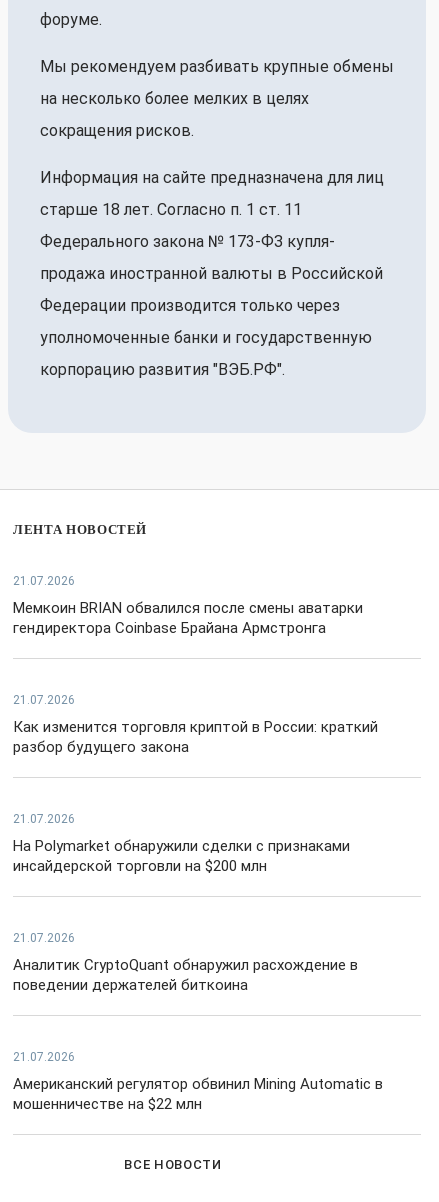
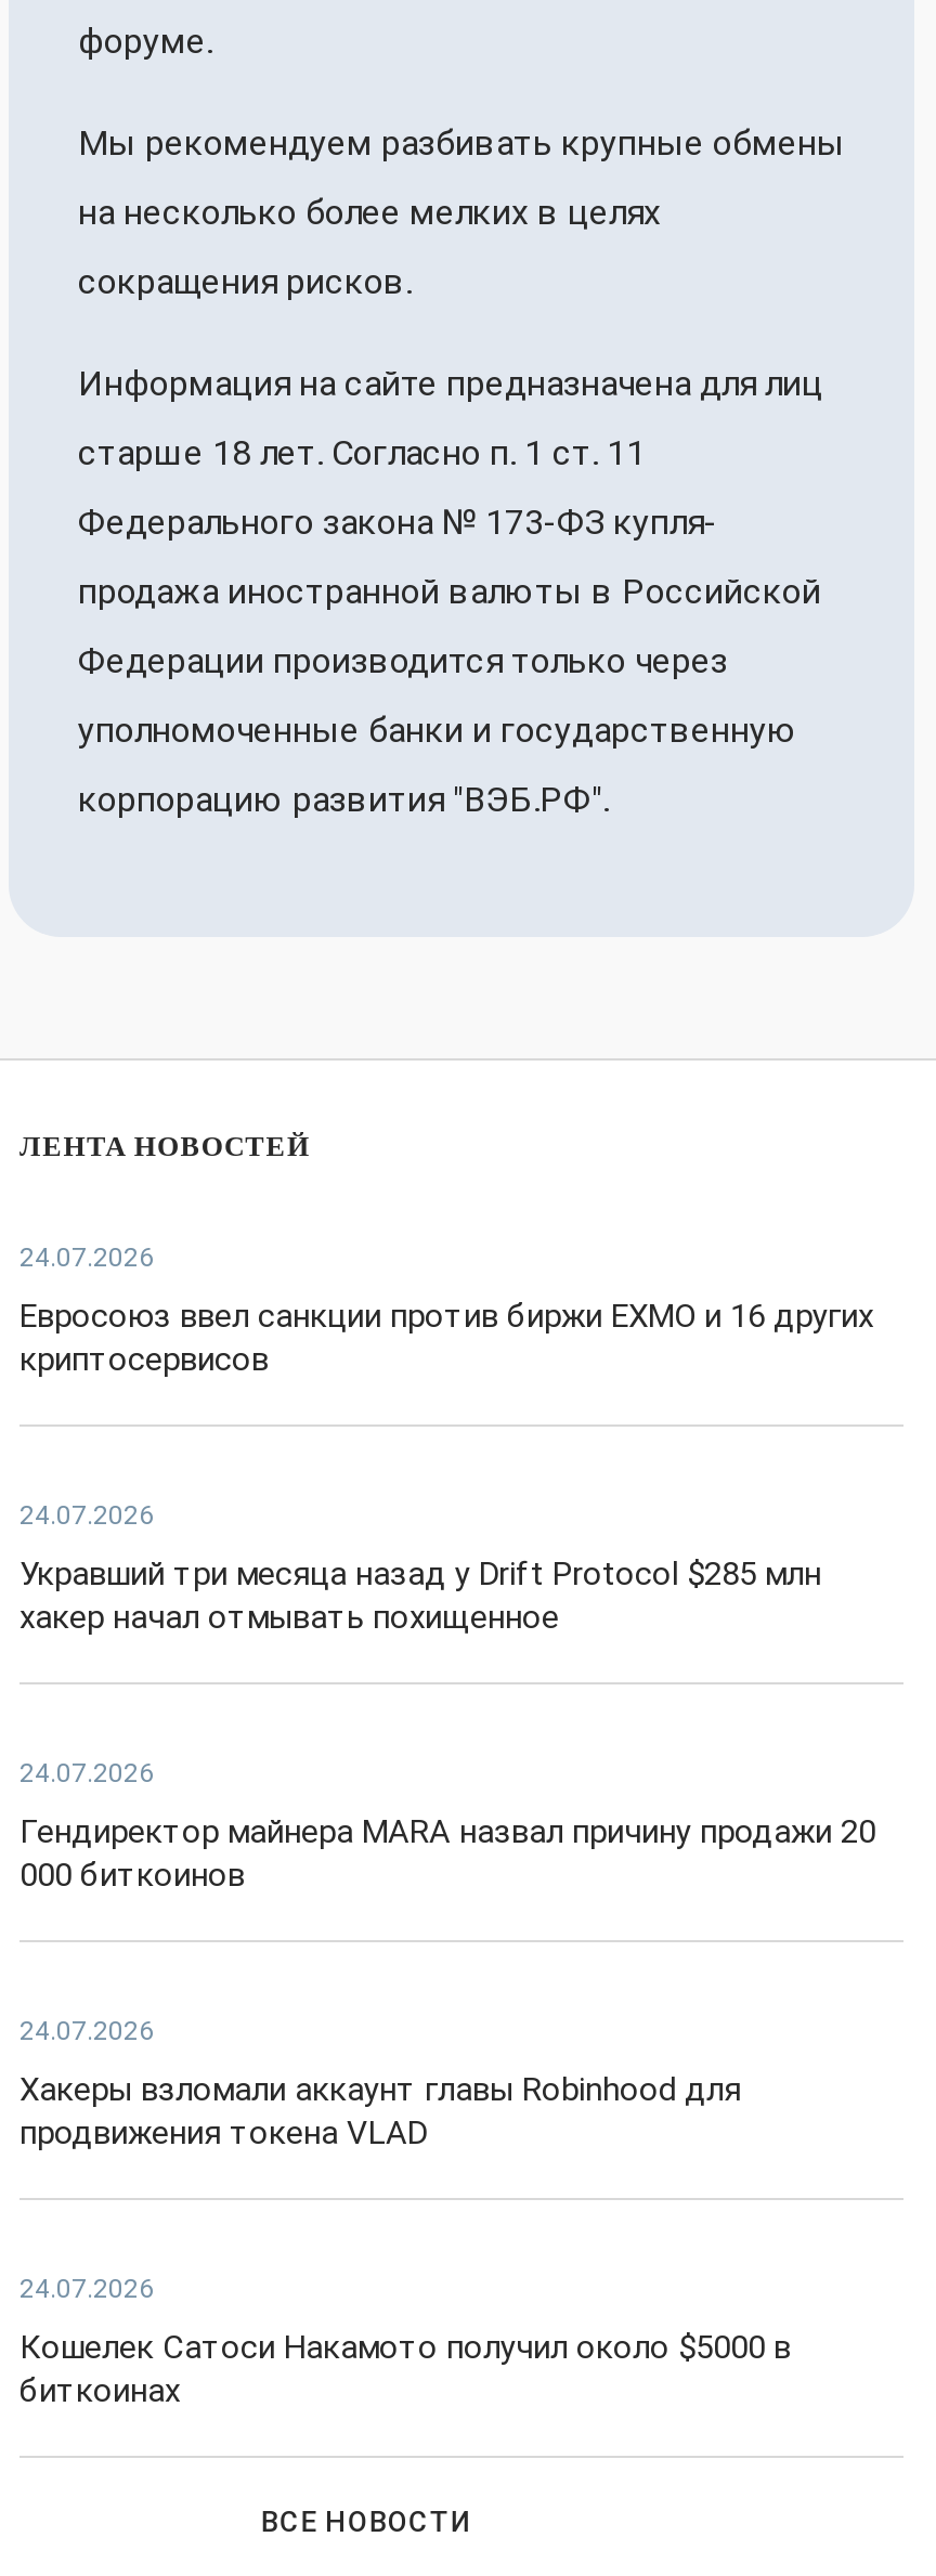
- 21.07.2026
+ 24.07.2026

- Мемкоин BRIAN обвалился после смены аватарки
- гендиректора Coinbase Брайана Армстронга
+ Евросоюз ввел санкции против биржи EXMO и 16 других
+ криптосервисов

- 21.07.2026
+ 24.07.2026

- Как изменится торговля криптой в России: краткий
- разбор будущего закона
+ Укравший три месяца назад у Drift Protocol $285 млн
+ хакер начал отмывать похищенное

- 21.07.2026
+ 24.07.2026

- На Polymarket обнаружили сделки с признаками
- инсайдерской торговли на $200 млн
+ Гендиректор майнера MARA назвал причину продажи 20
+ 000 биткоинов

- 21.07.2026
+ 24.07.2026

- Аналитик CryptoQuant обнаружил расхождение в
- поведении держателей биткоина
+ Хакеры взломали аккаунт главы Robinhood для
+ продвижения токена VLAD

- 21.07.2026
+ 24.07.2026

- Американский регулятор обвинил Mining Automatic в
- мошенничестве на $22 млн
+ Кошелек Сатоси Накамото получил около $5000 в
+ биткоинах
